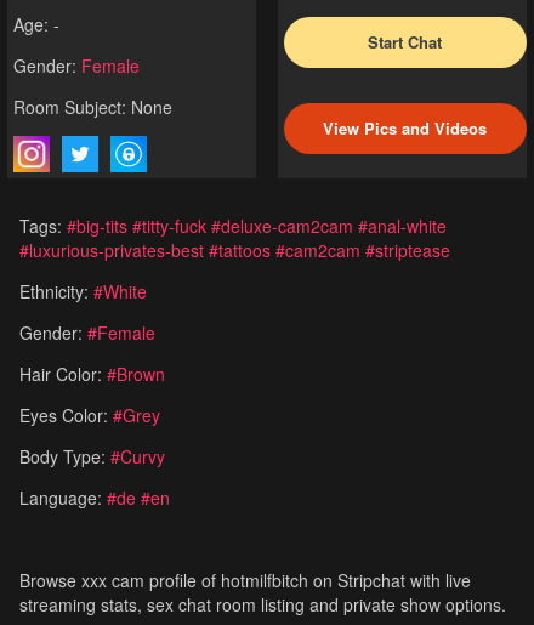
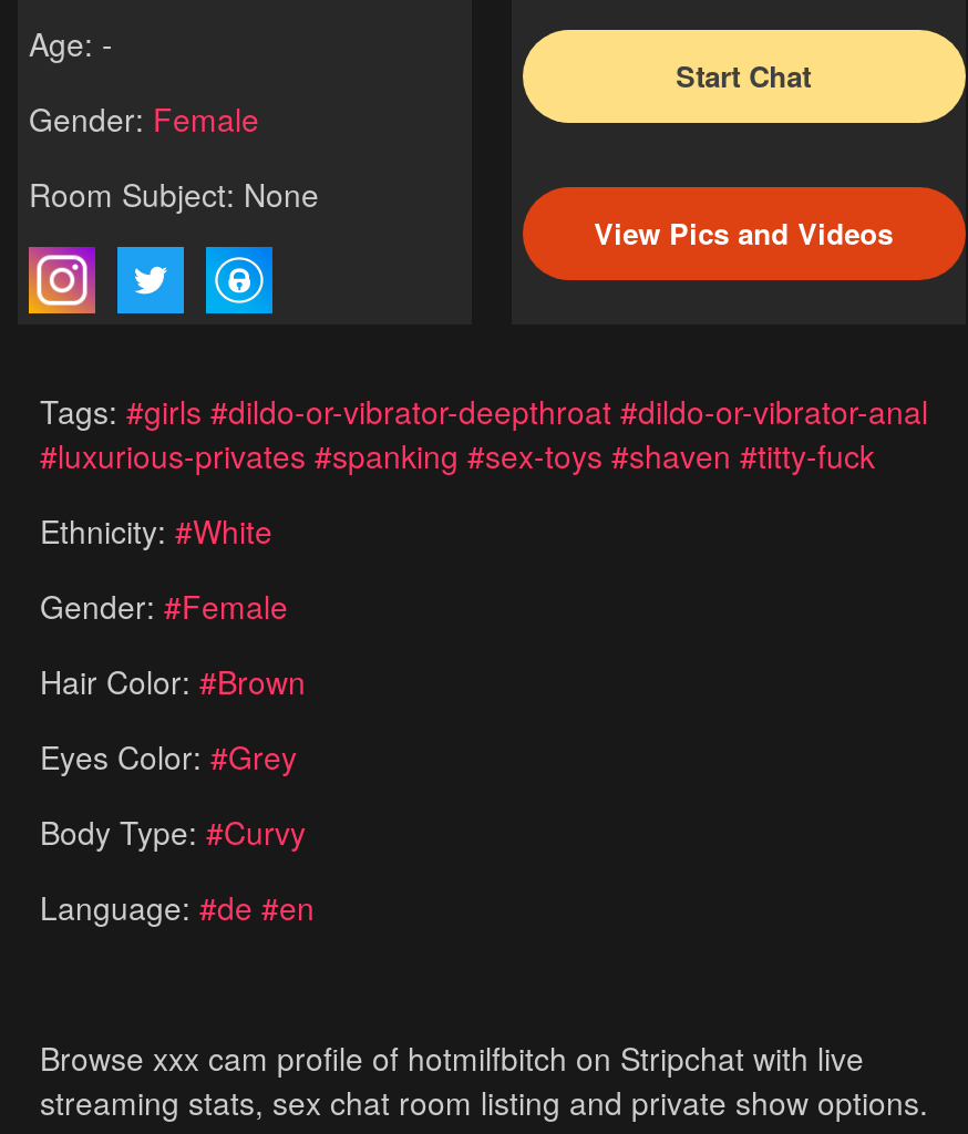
- Tags: #big-tits #titty-fuck #deluxe-cam2cam #anal-white
- #luxurious-privates-best #tattoos #cam2cam #striptease
+ Tags: #girls #dildo-or-vibrator-deepthroat #dildo-or-vibrator-anal
+ #luxurious-privates #spanking #sex-toys #shaven #titty-fuck
